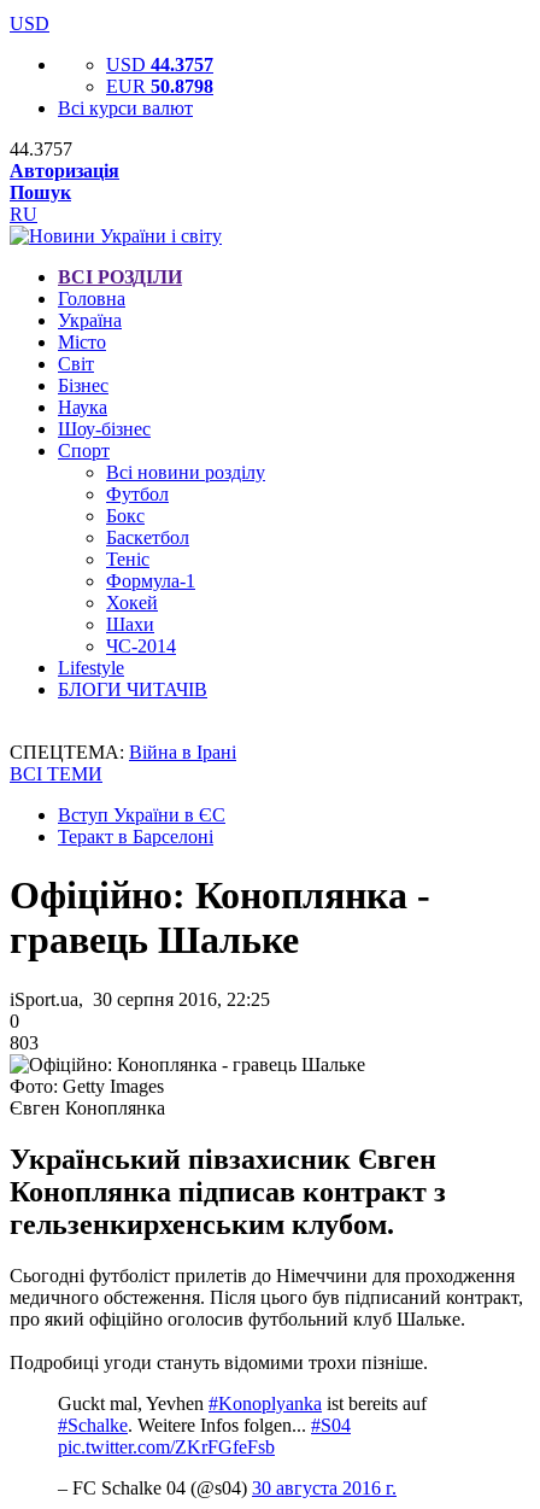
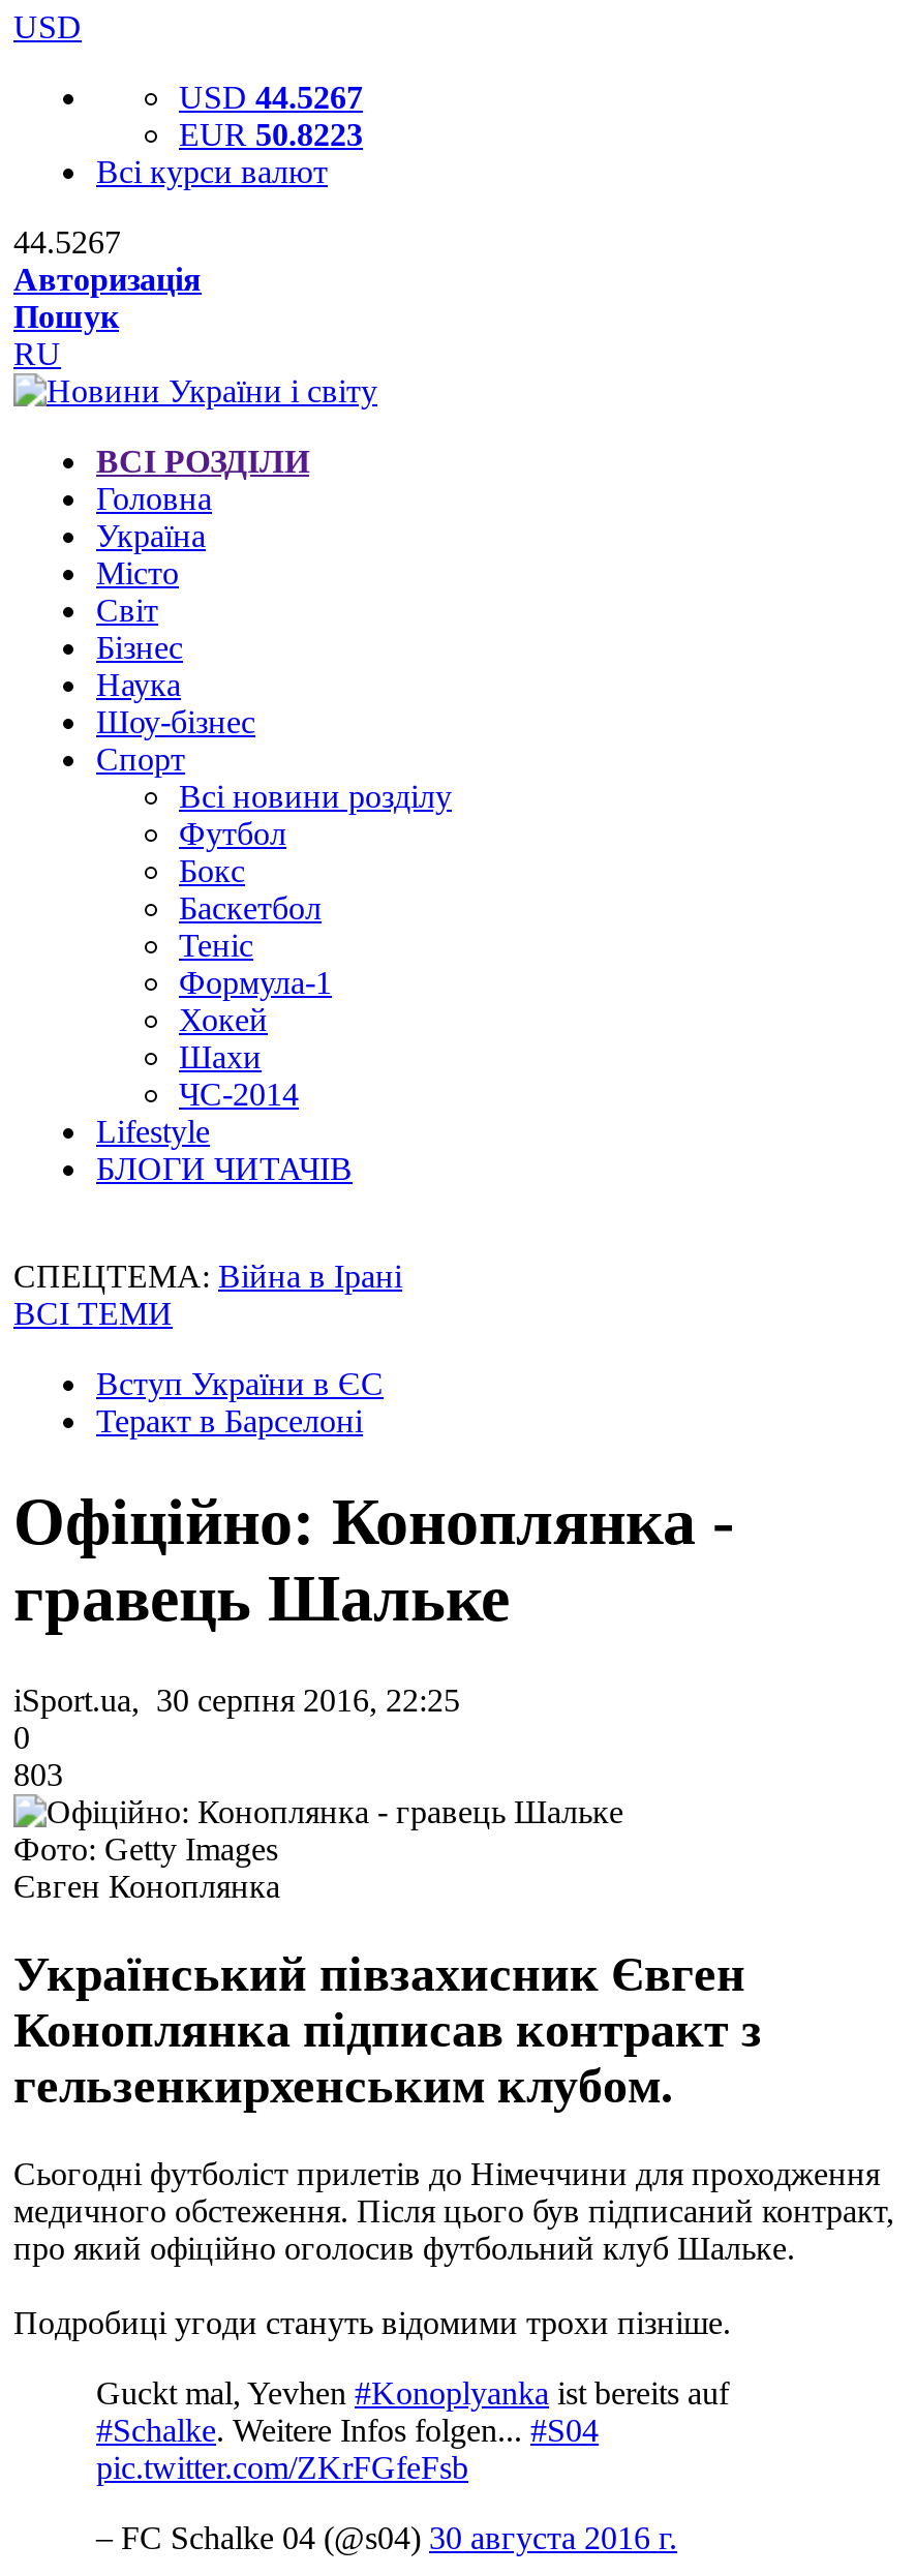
- USD 44.3757
+ USD 44.5267

- EUR 50.8798
+ EUR 50.8223

- 44.3757
+ 44.5267
